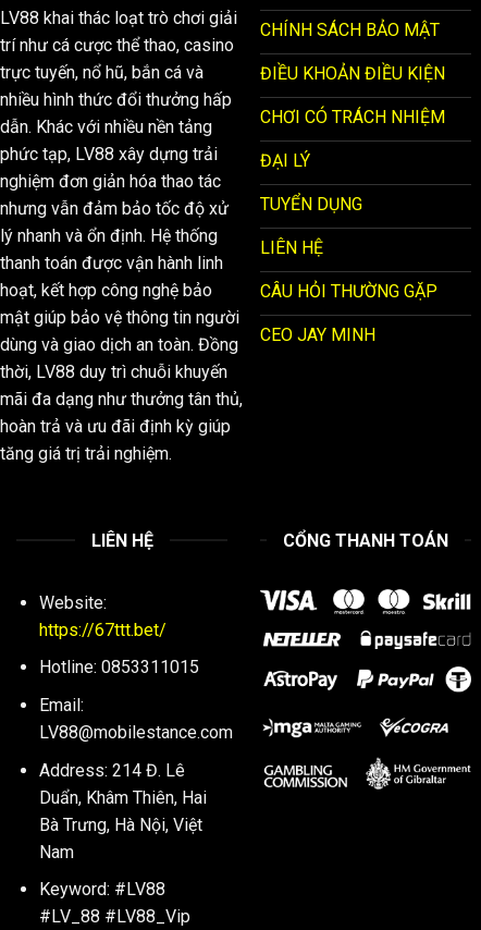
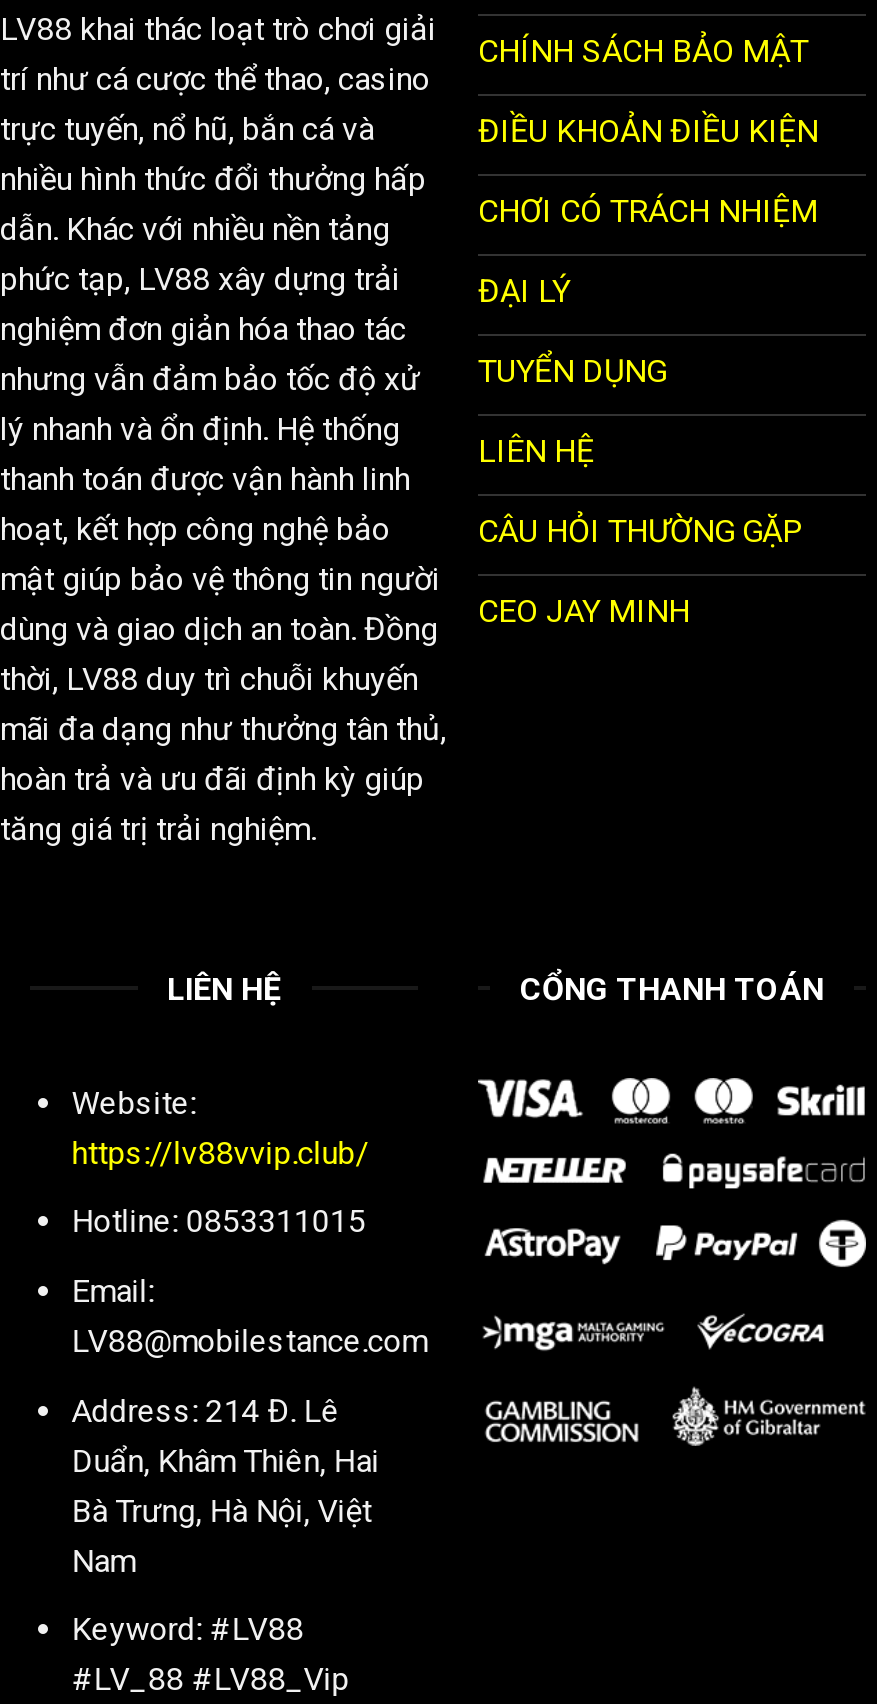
- https://67ttt.bet/
+ https://lv88vvip.club/
